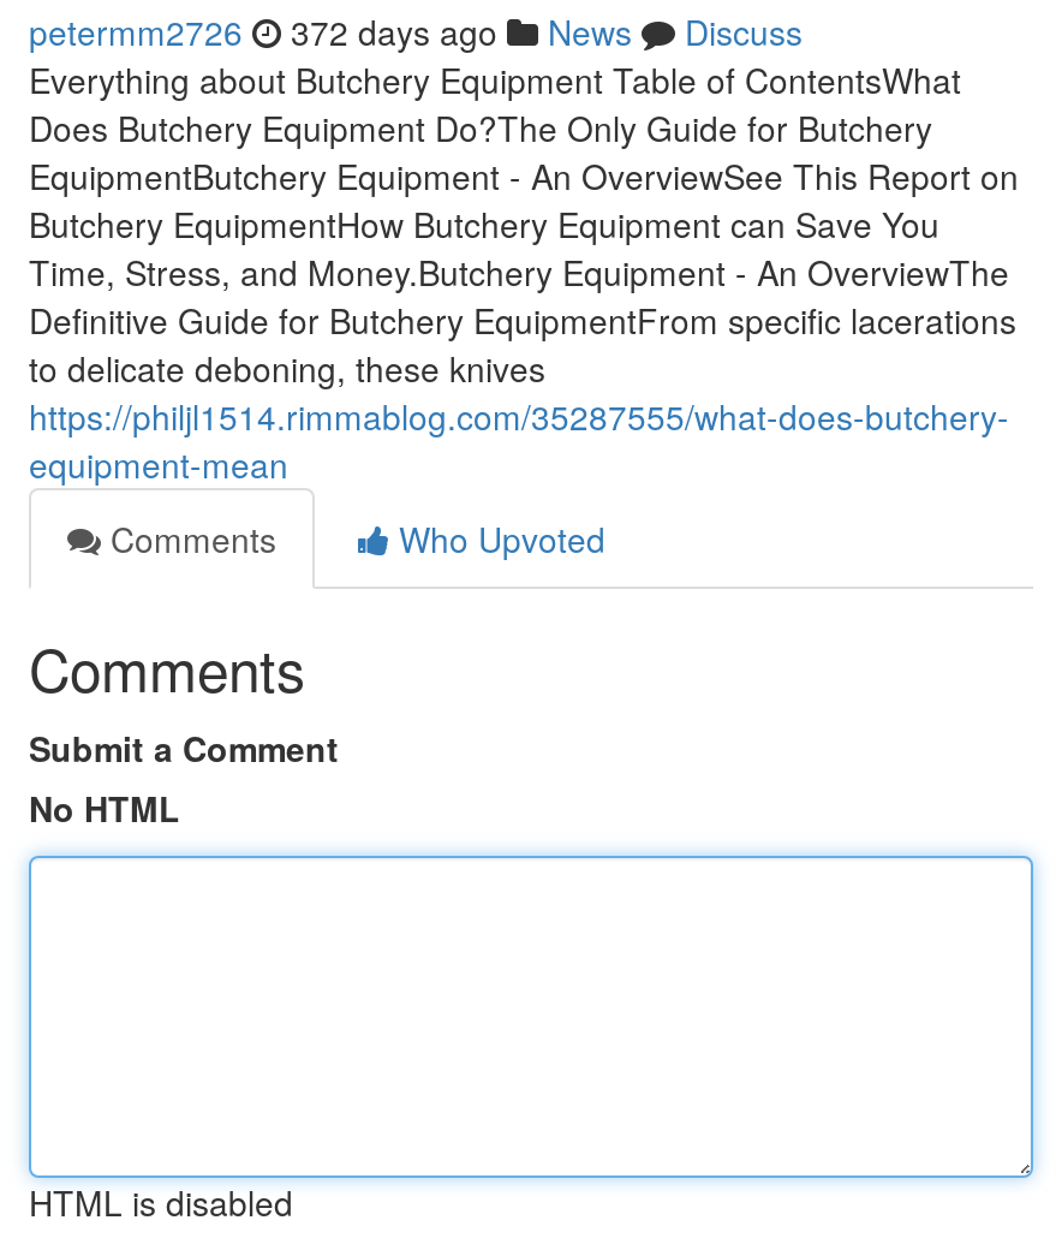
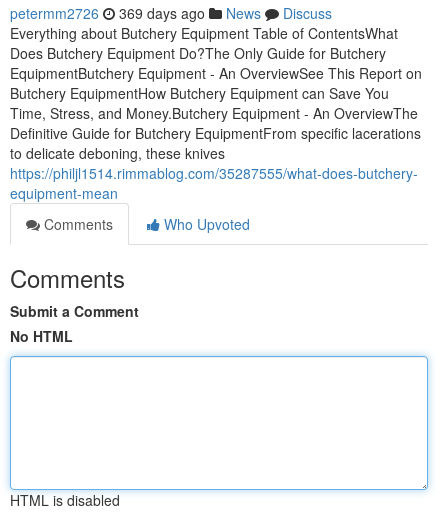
- petermm2726 372 days ago News Discuss
+ petermm2726 369 days ago News Discuss
